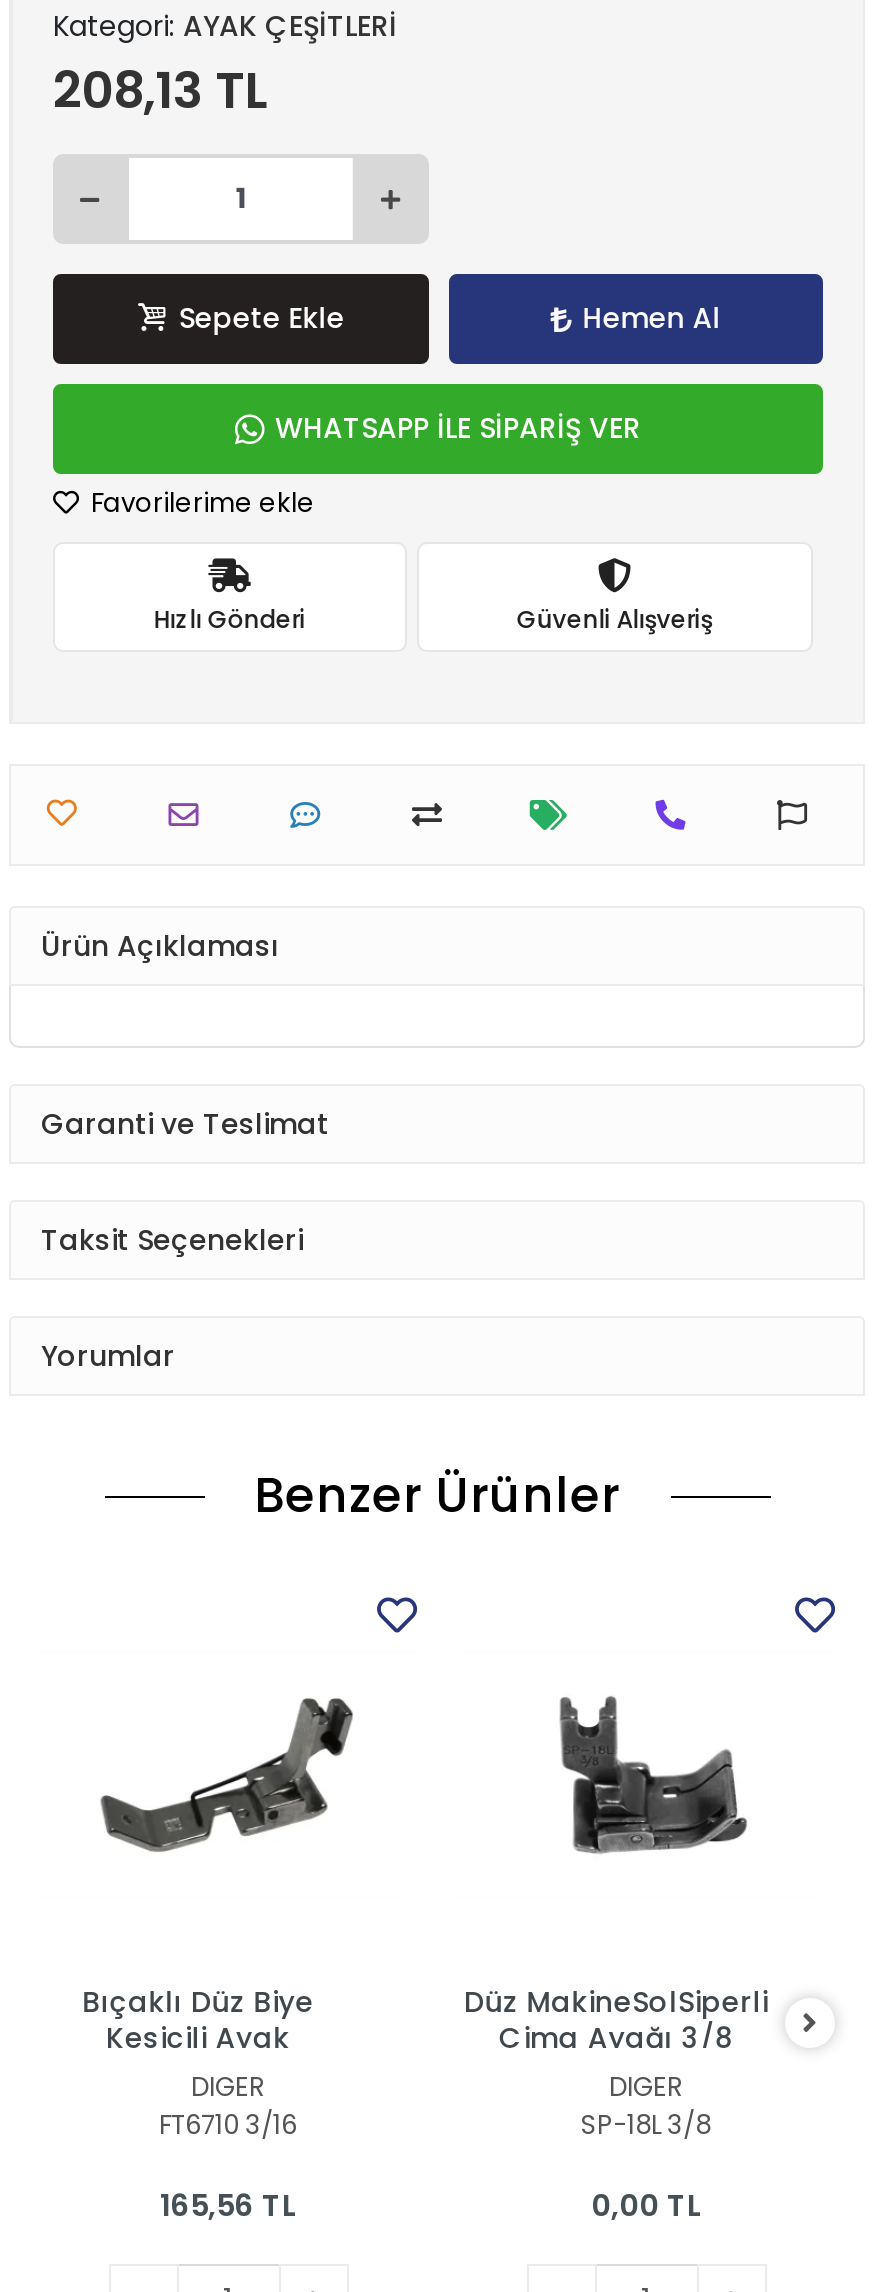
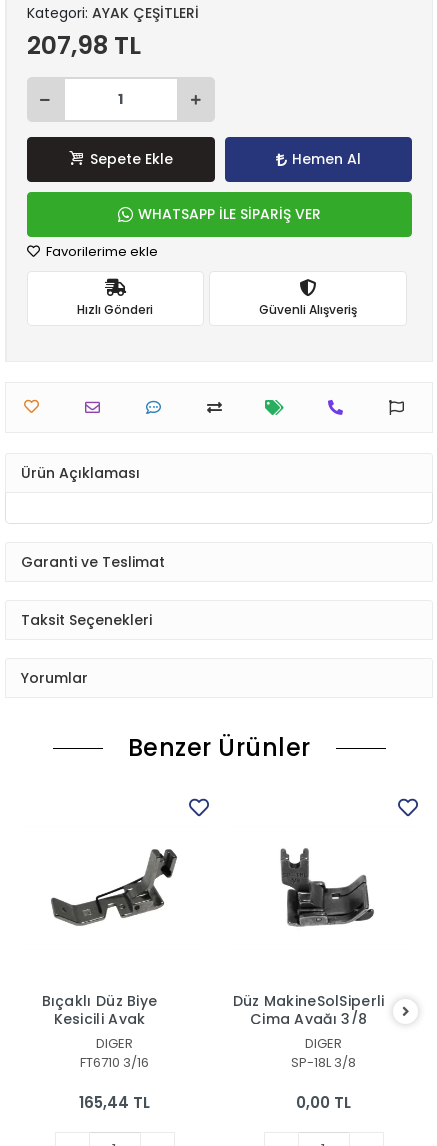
- 208,13 TL
+ 207,98 TL

- 165,56 TL
+ 165,44 TL
